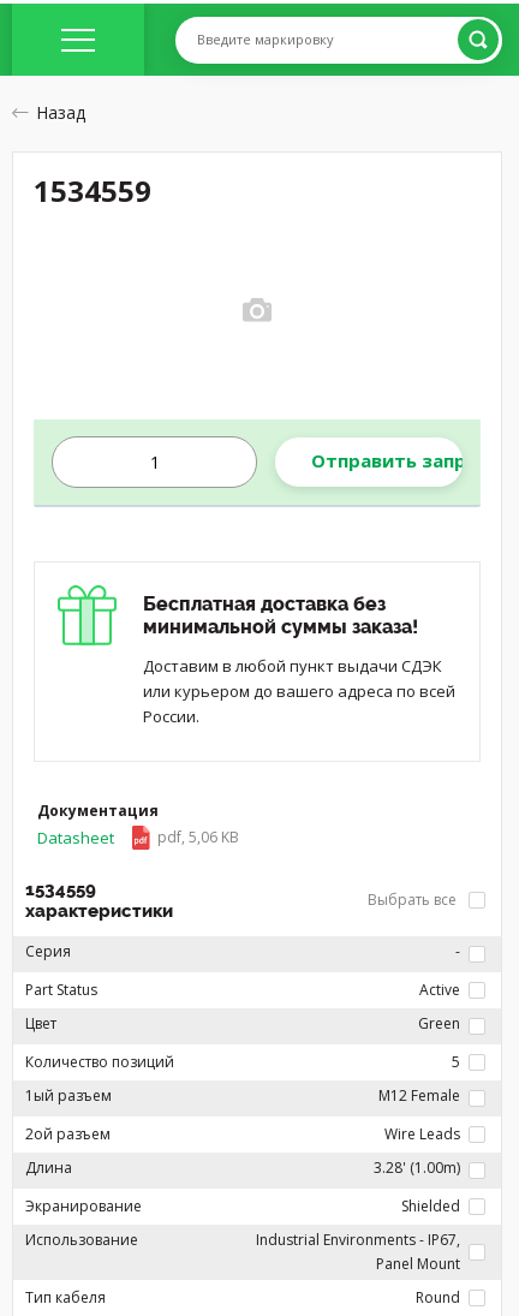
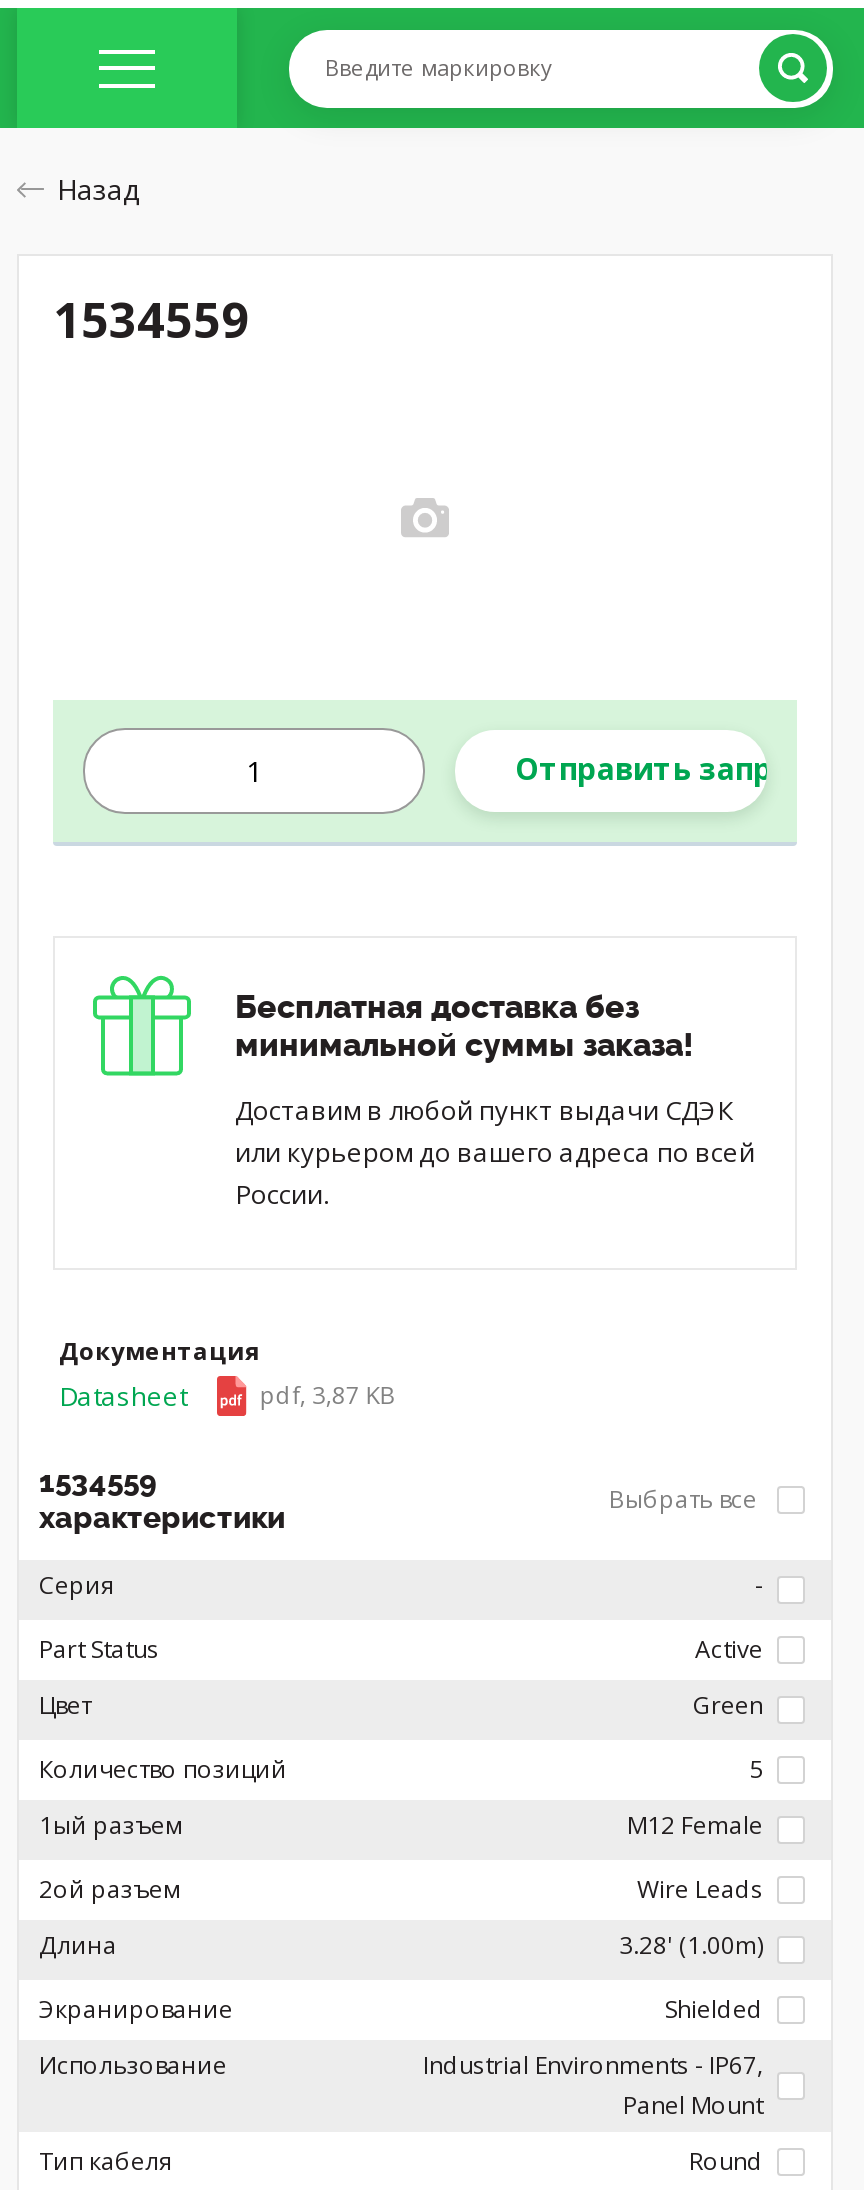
- pdf, 5,06 KB
+ pdf, 3,87 KB
